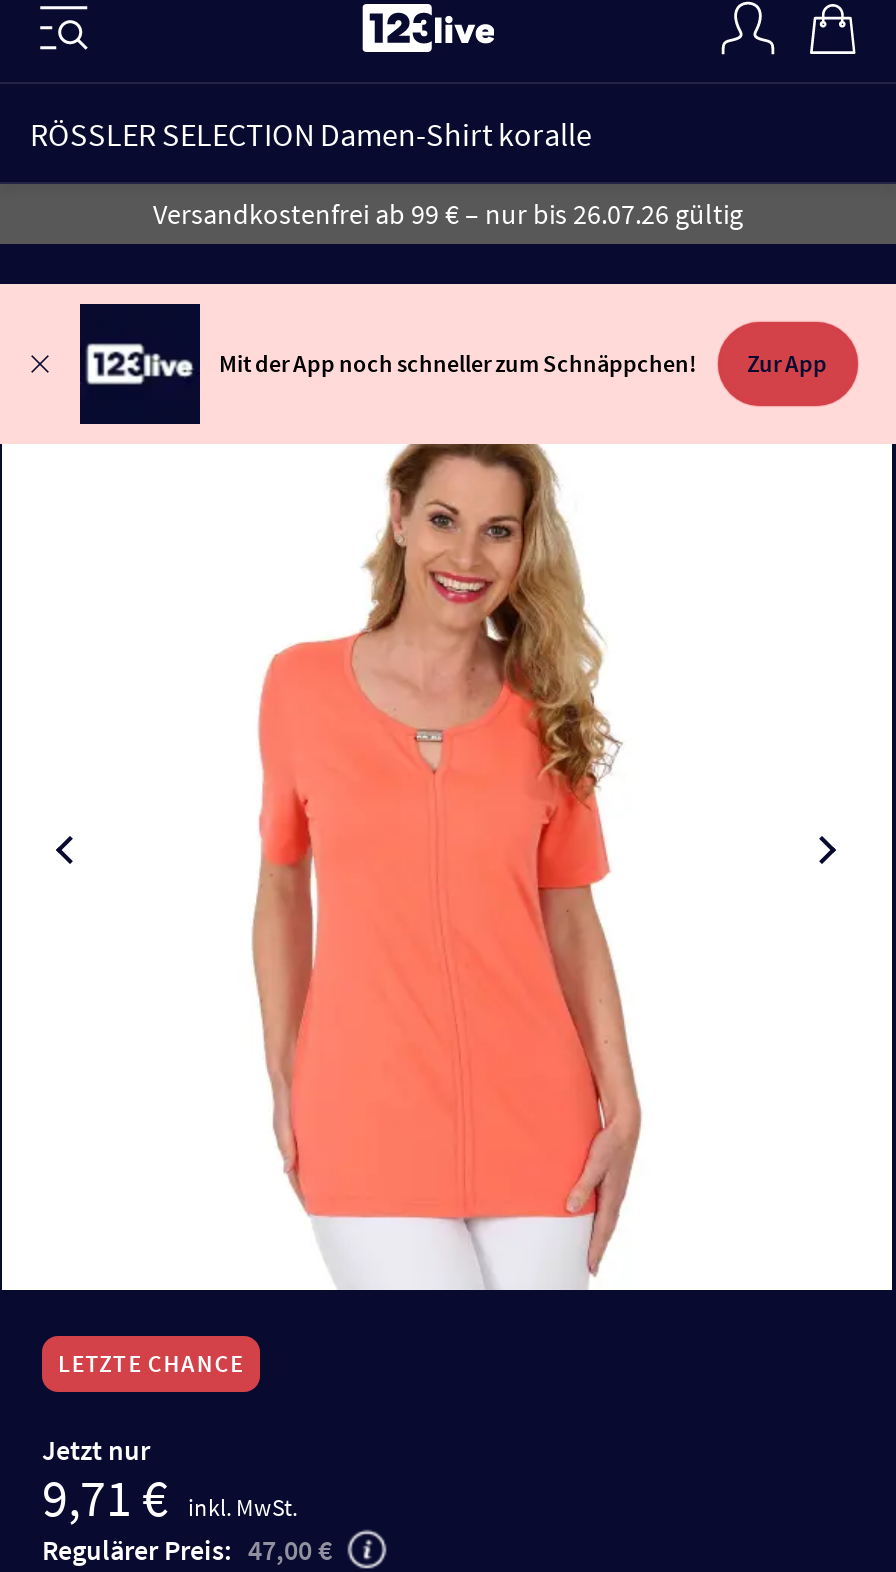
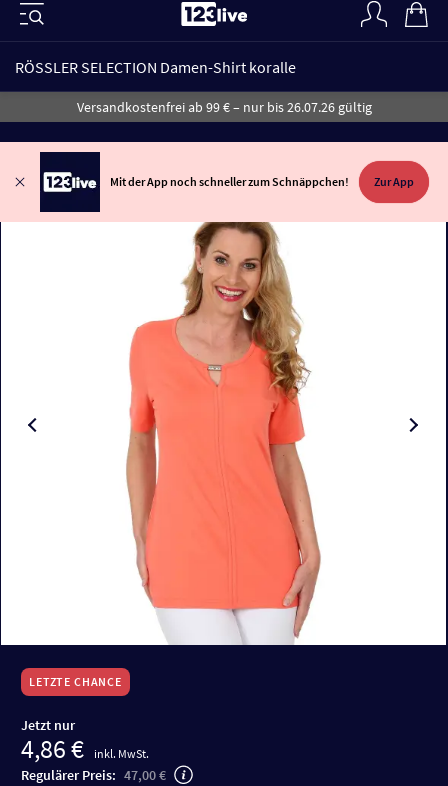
- 9,71 € inkl. MwSt.
+ 4,86 € inkl. MwSt.
